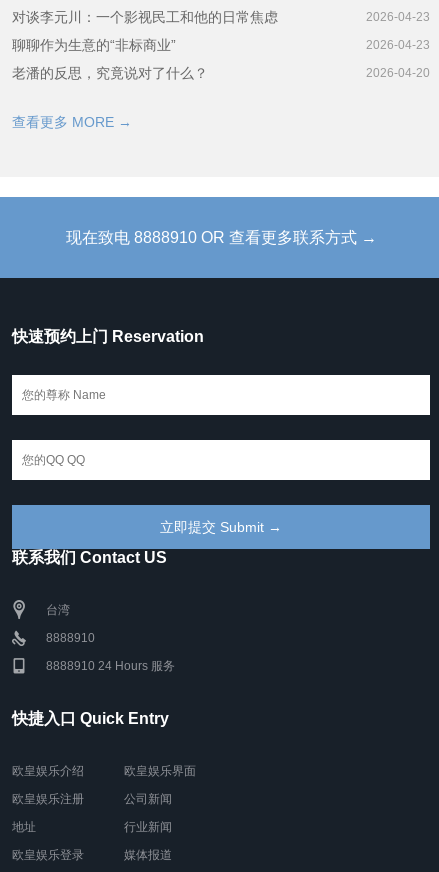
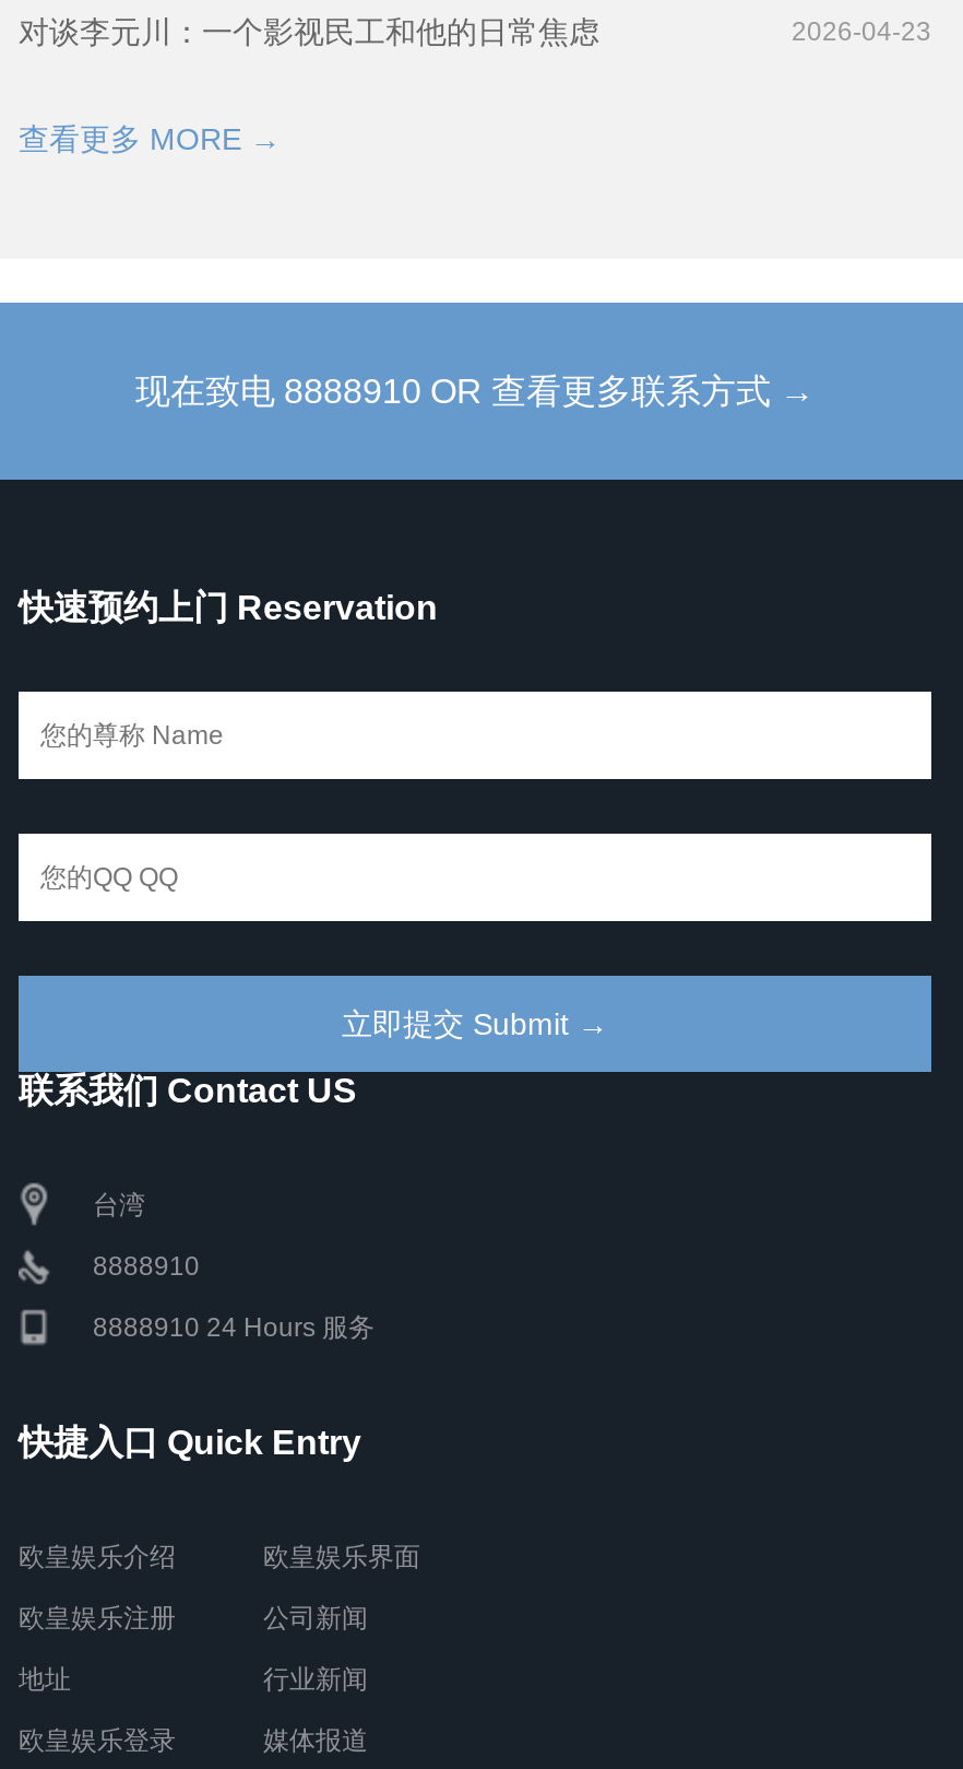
- 聊聊作为生意的“非标商业”
- 2026-04-23
- 老潘的反思，究竟说对了什么？
- 2026-04-20
